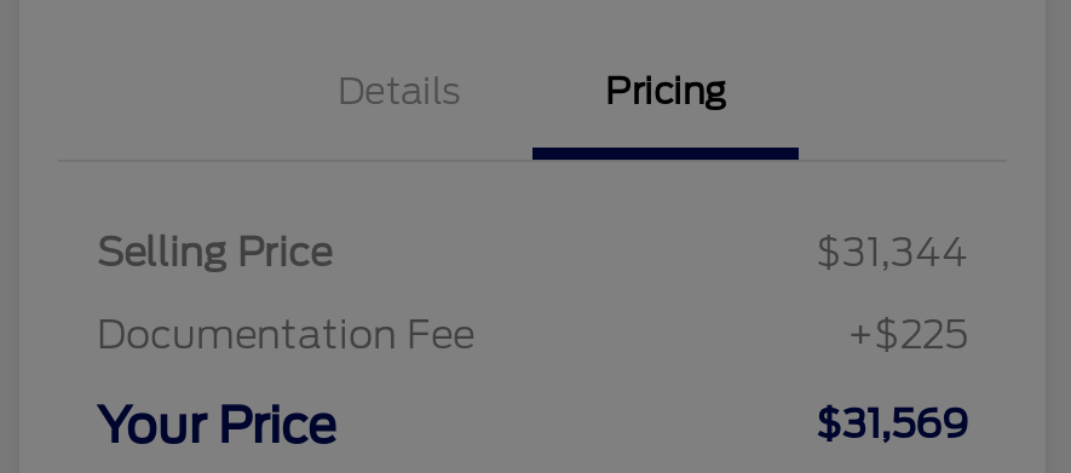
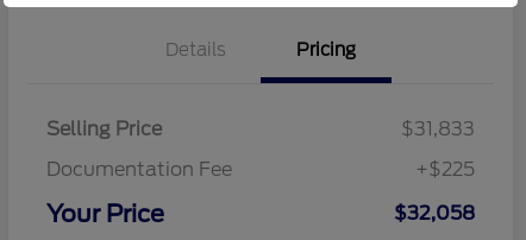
- $31,344
+ $31,833

- $31,569
+ $32,058
